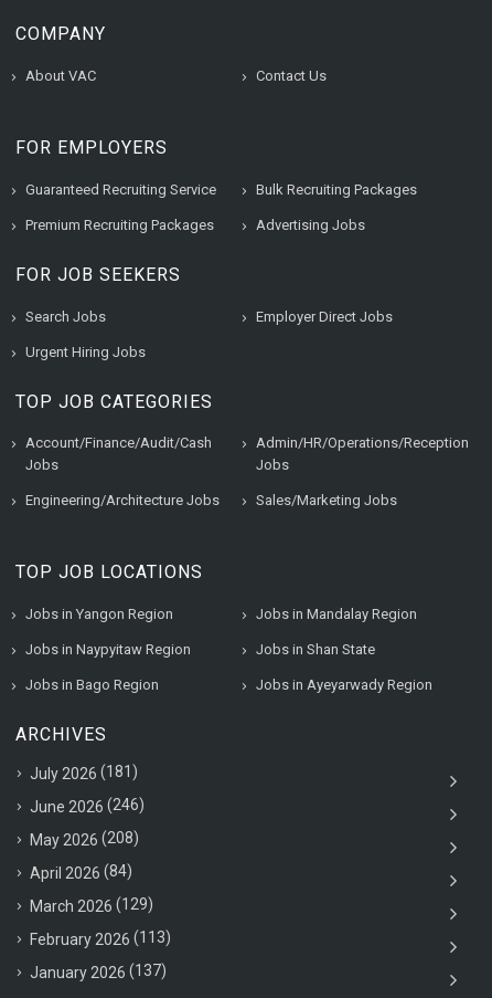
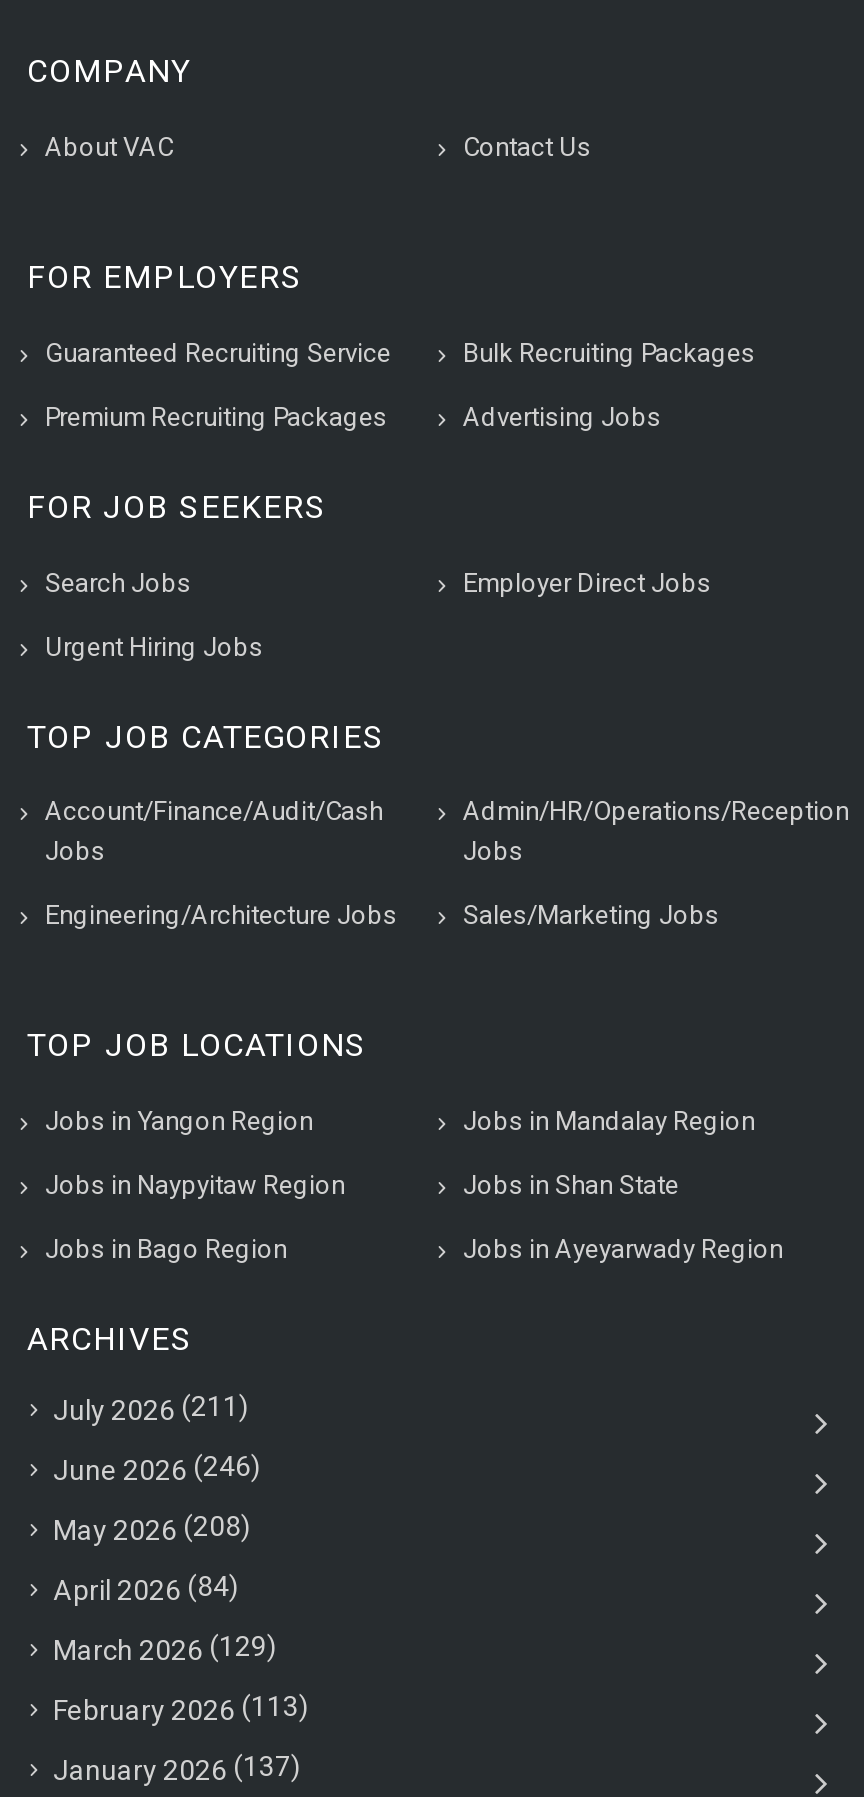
- July 2026 (181)
+ July 2026 (211)
